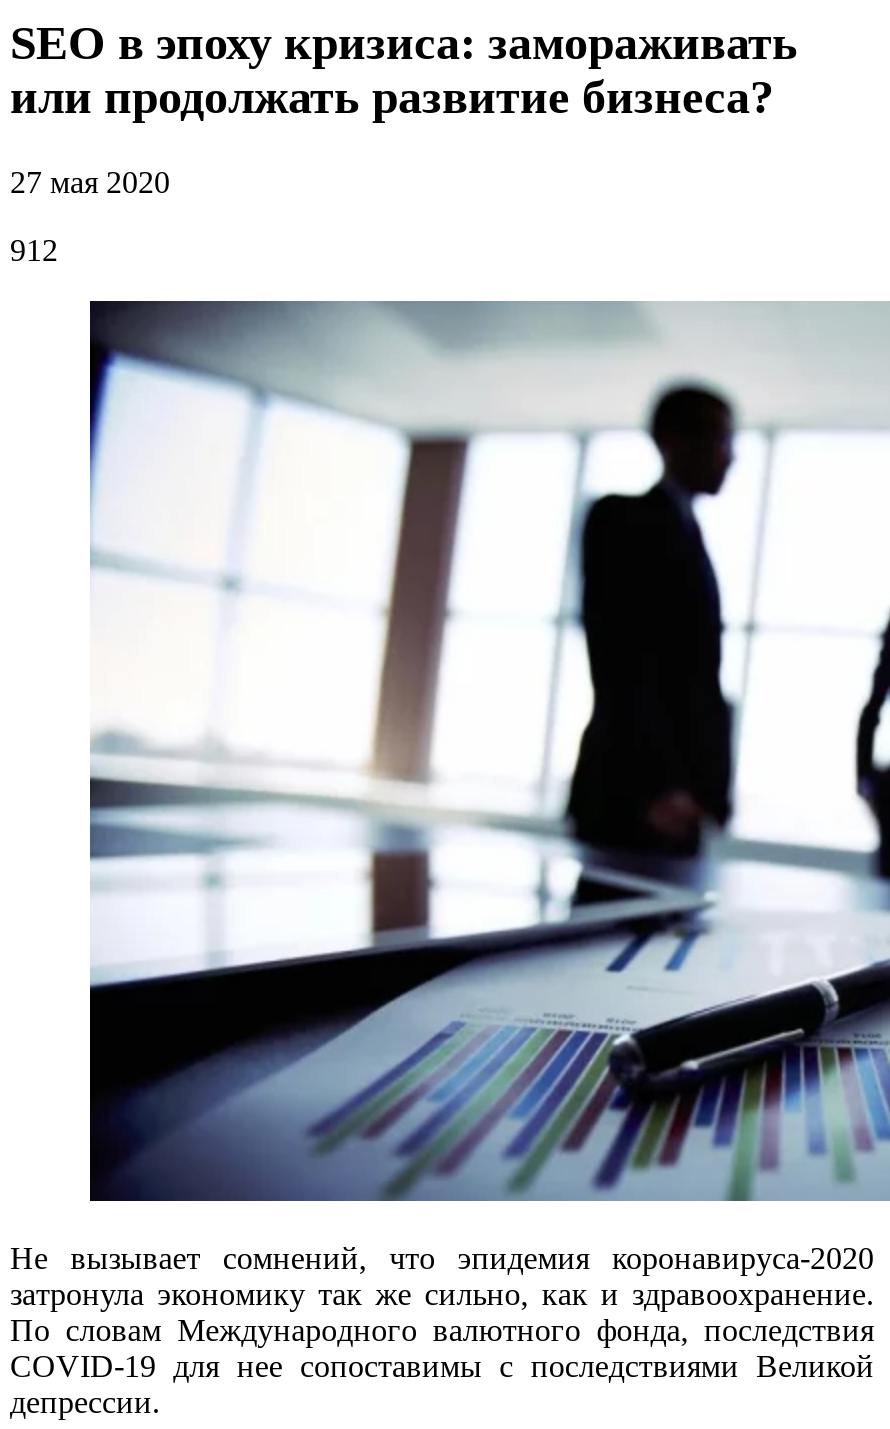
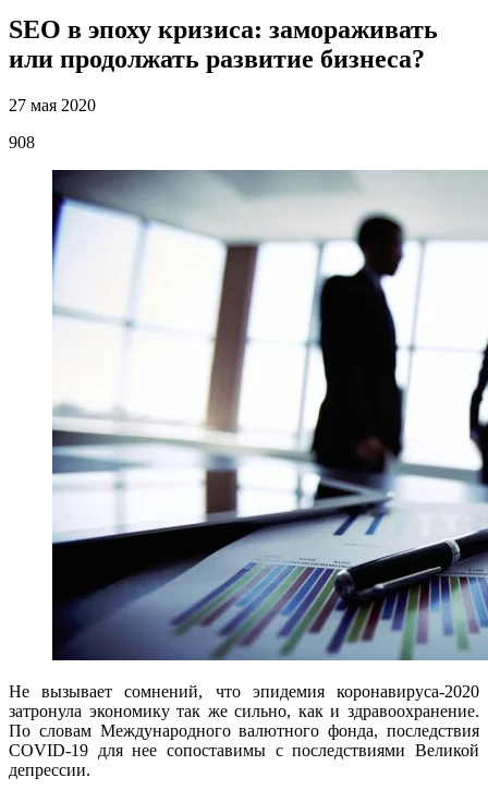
- 912
+ 908
